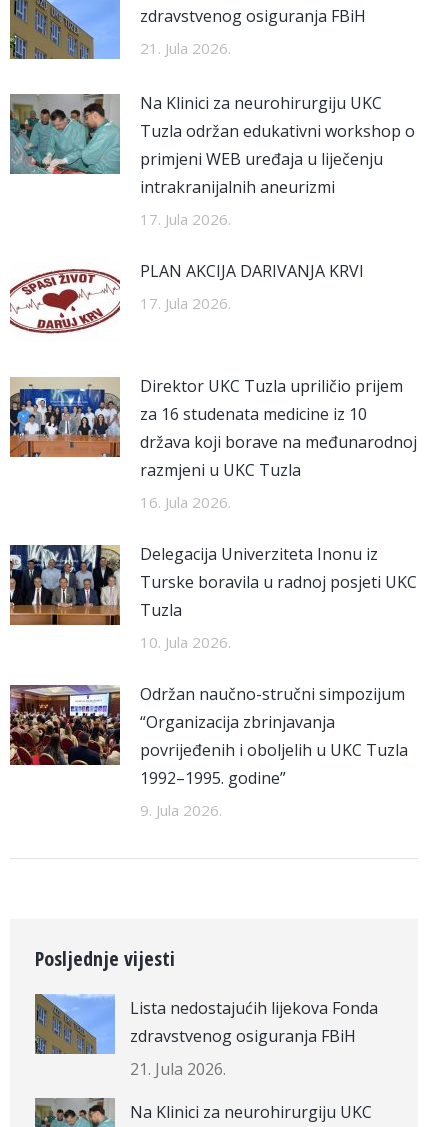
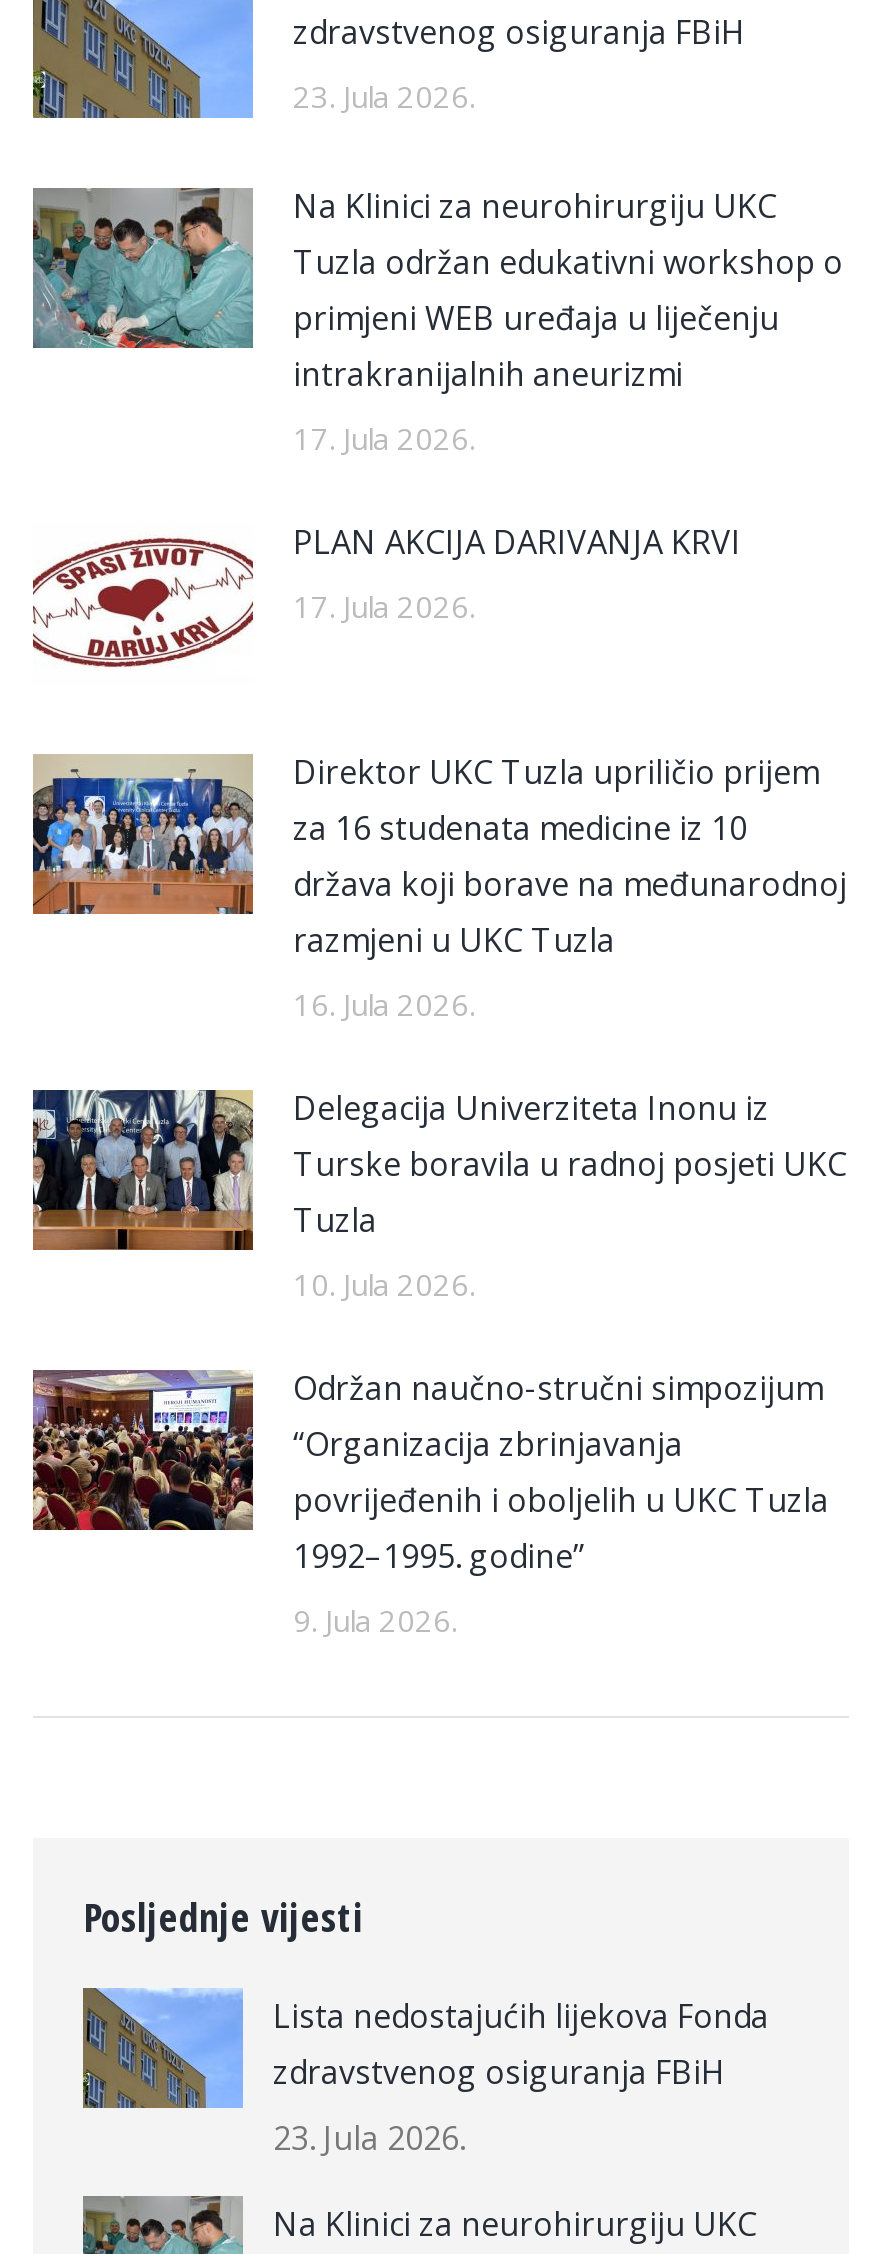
- 21. Jula 2026.
+ 23. Jula 2026.

- 21. Jula 2026.
+ 23. Jula 2026.
